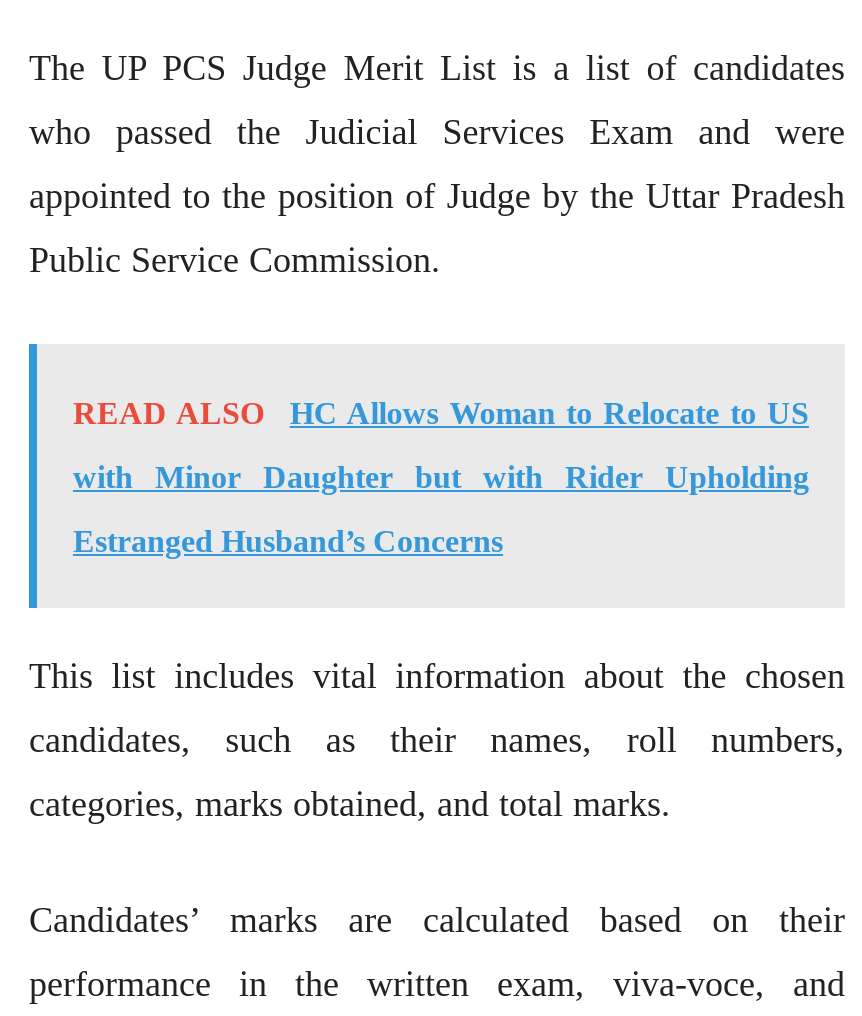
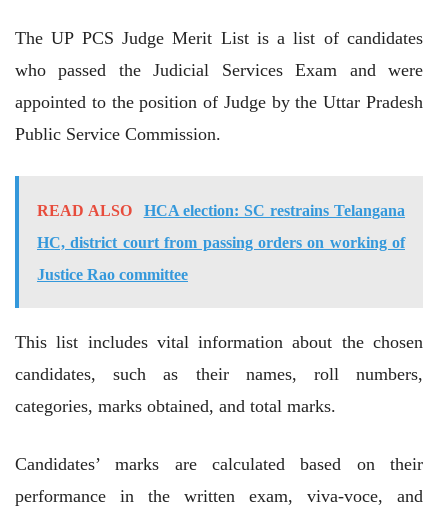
- HC Allows Woman to Relocate to US
+ HCA election: SC restrains Telangana

- with Minor Daughter but with Rider Upholding
+ HC, district court from passing orders on working of

- Estranged Husband’s Concerns
+ Justice Rao committee
